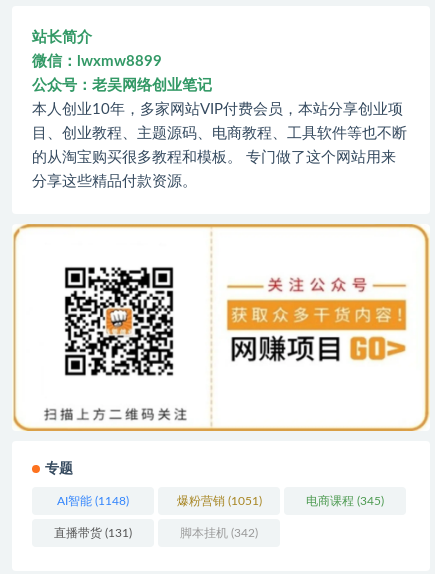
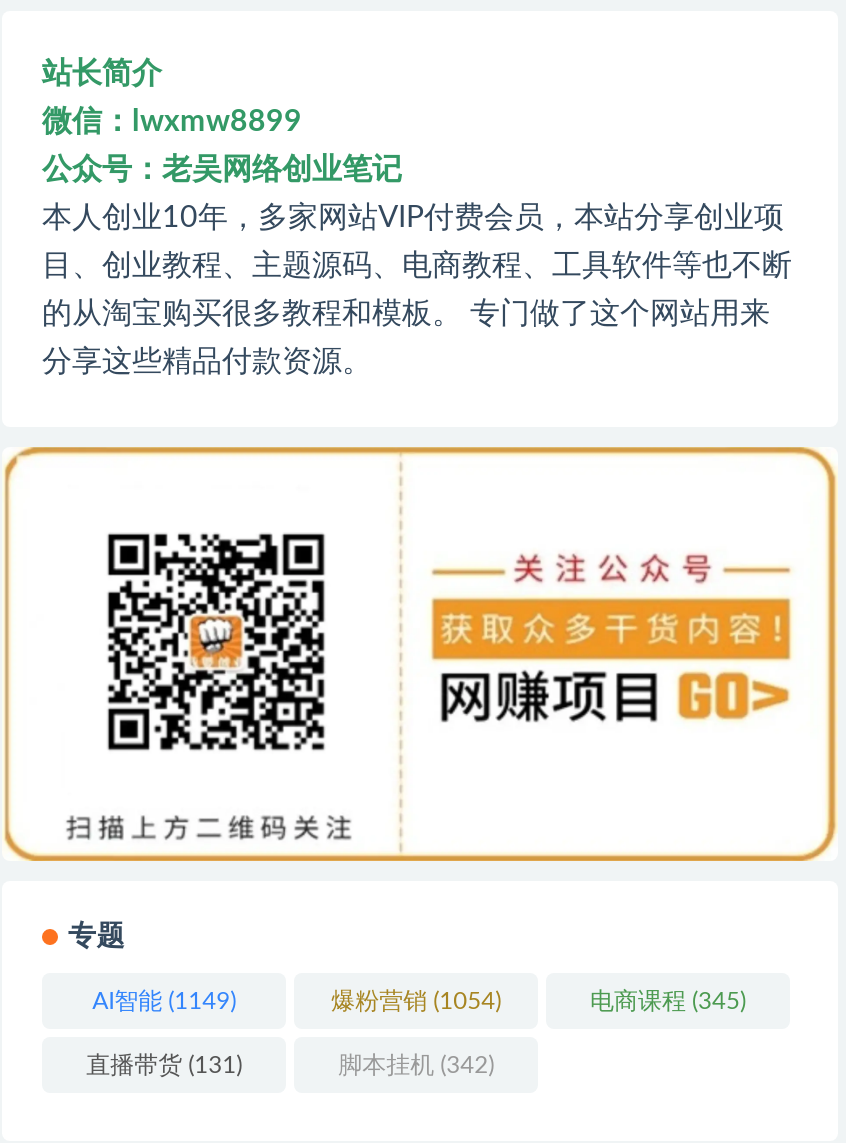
- AI智能(1148)
+ AI智能(1149)

- 爆粉营销(1051)
+ 爆粉营销(1054)
